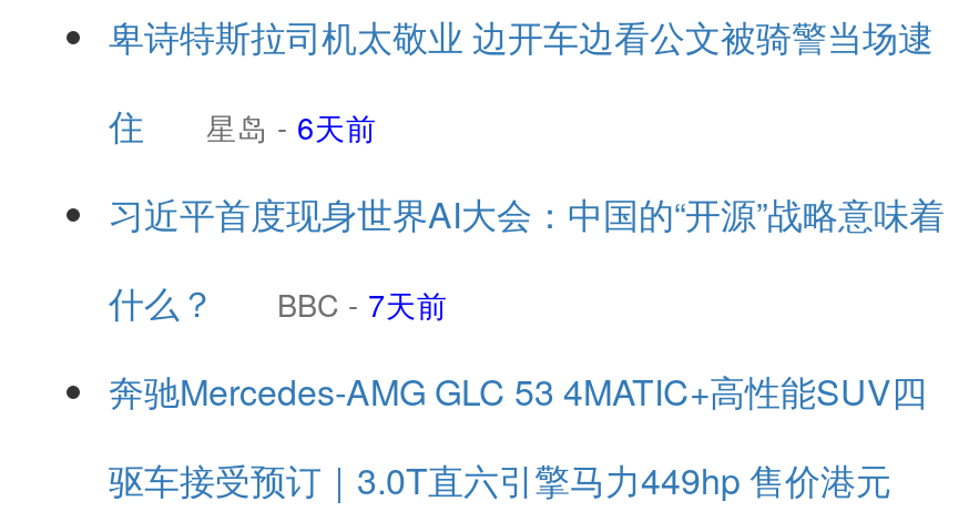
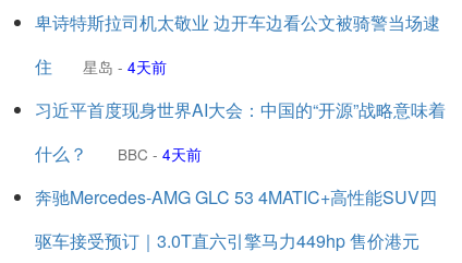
- 住 星岛 - 6天前
+ 住 星岛 - 4天前

- 什么？ BBC - 7天前
+ 什么？ BBC - 4天前
